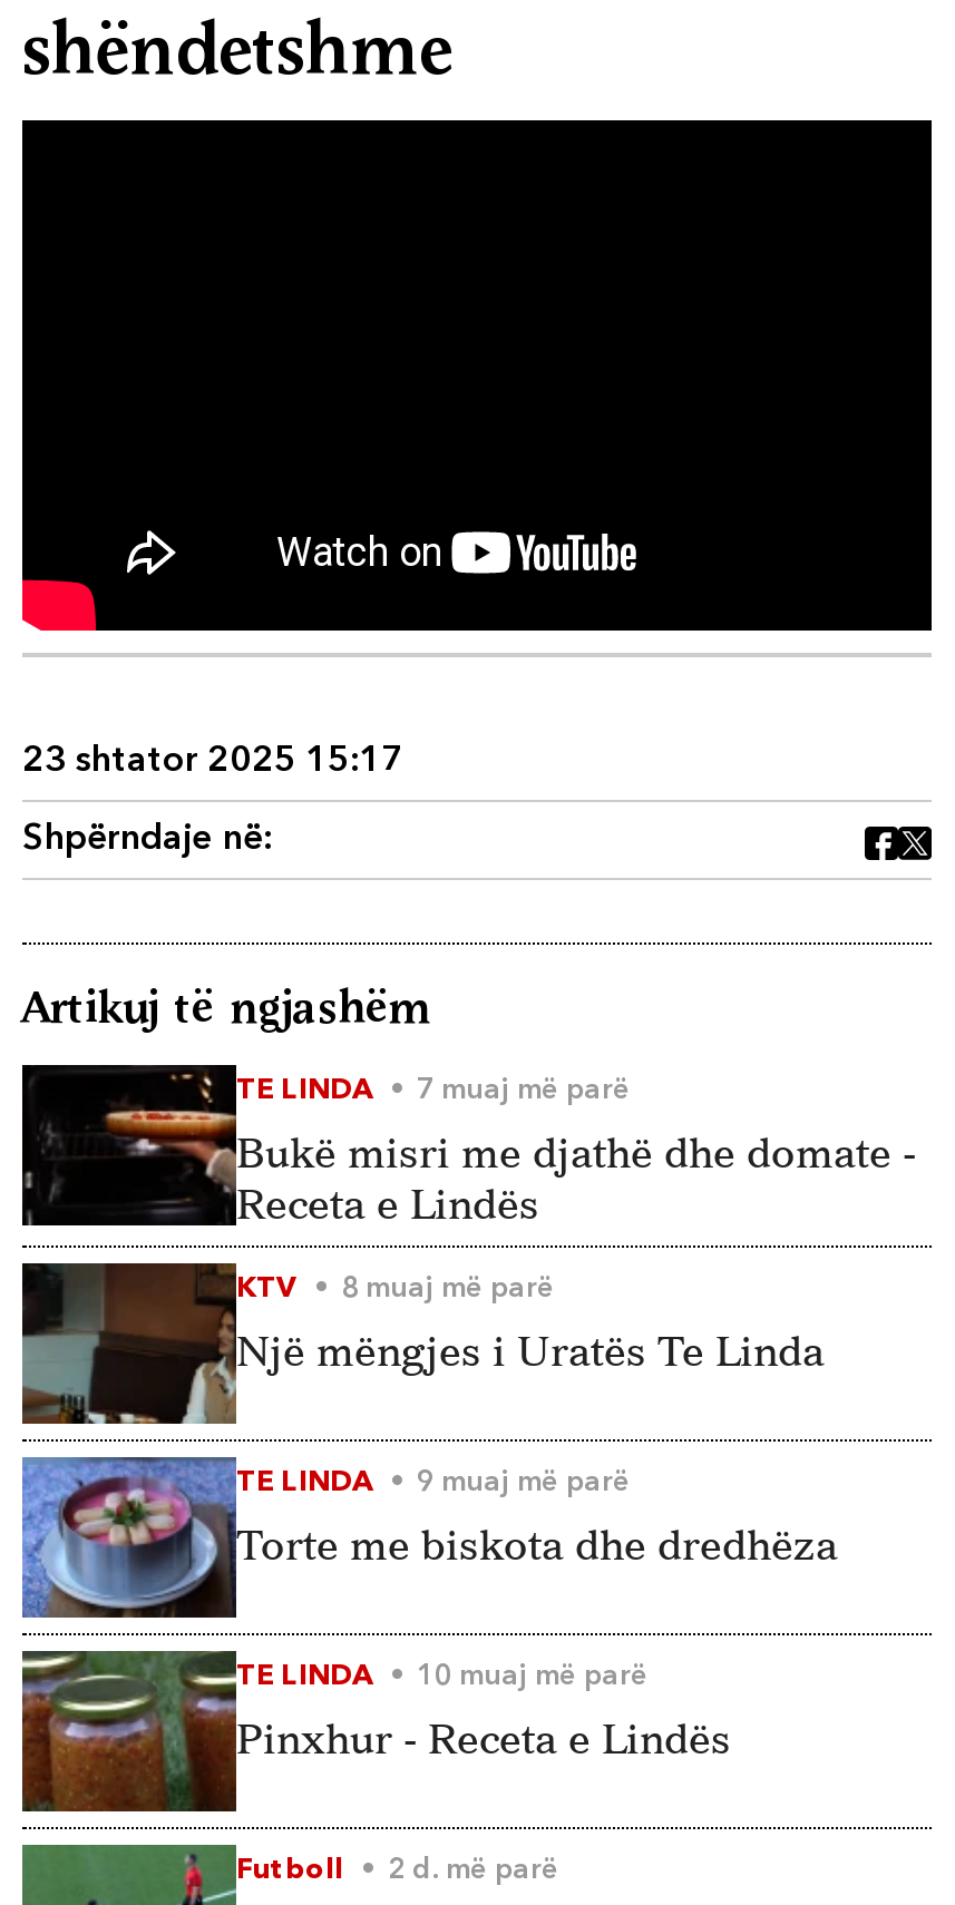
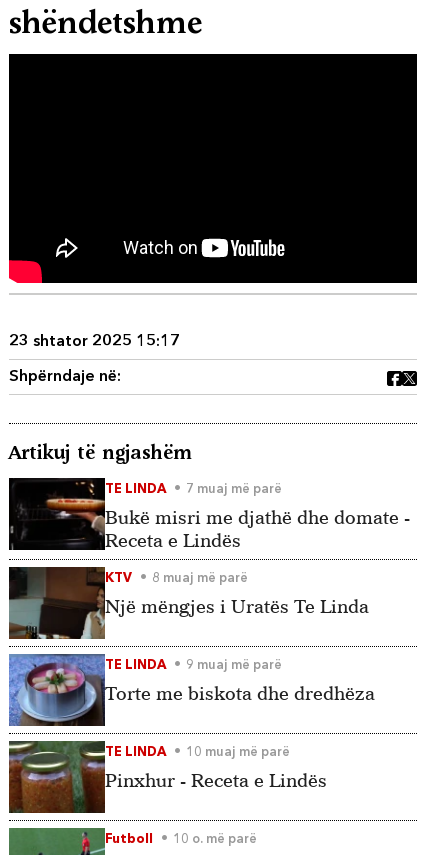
- Futboll 2 d. më parë
+ Futboll 10 o. më parë
